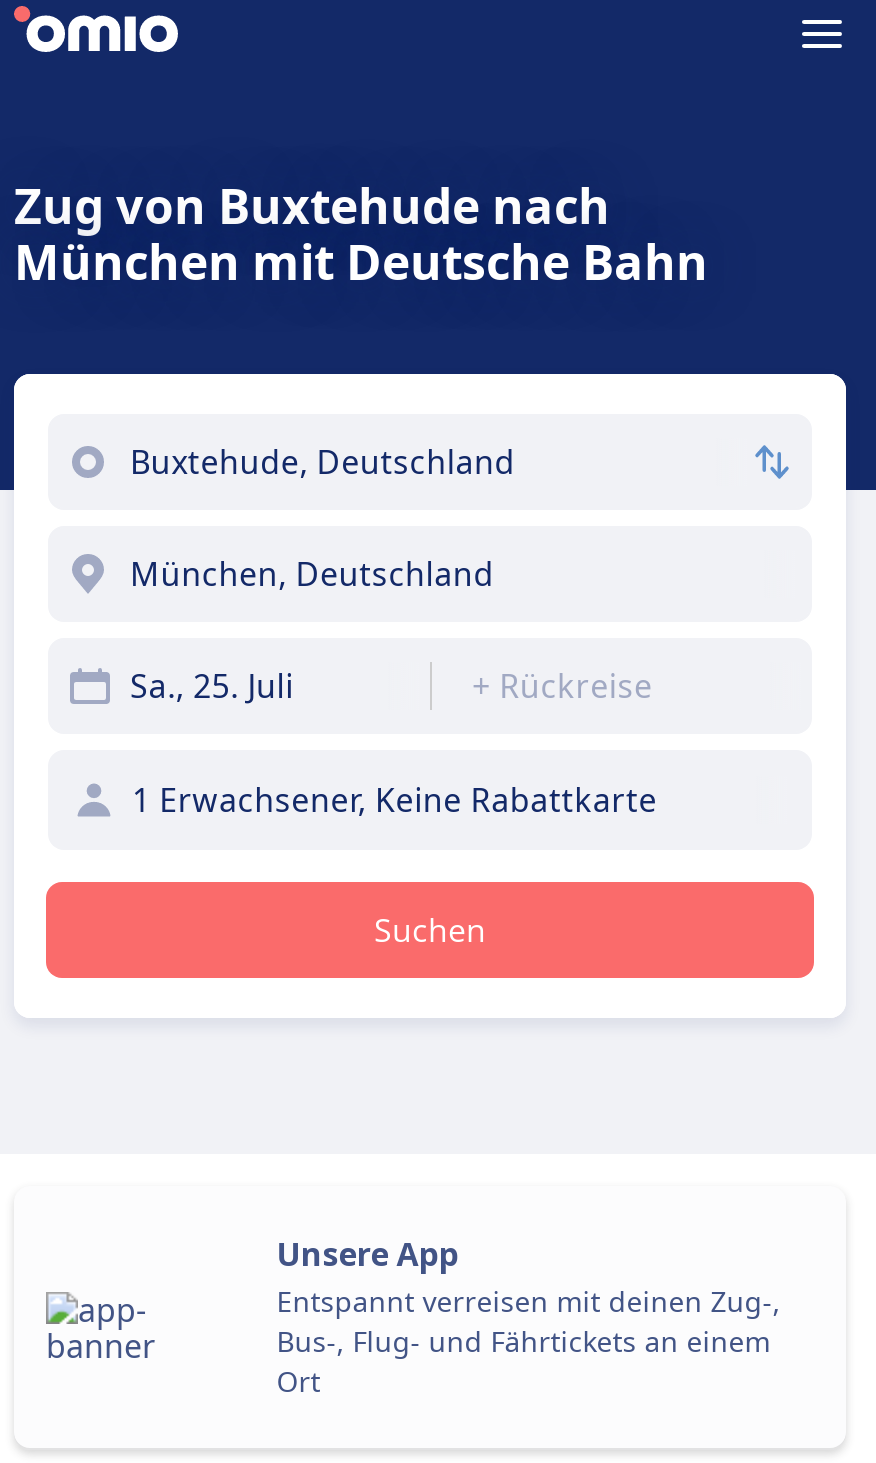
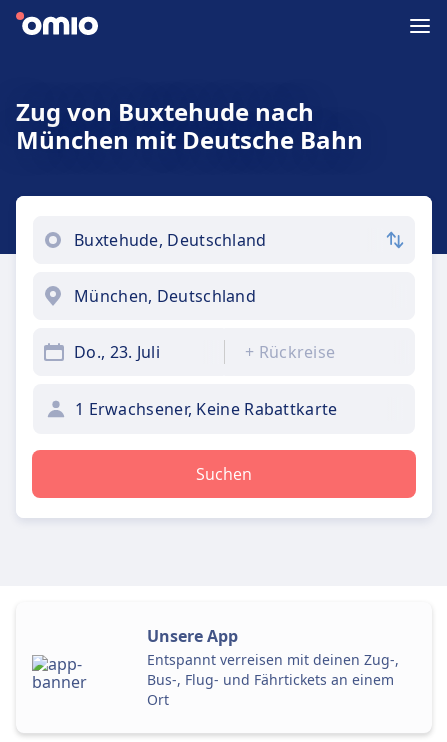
- Sa., 25. Juli
+ Do., 23. Juli
